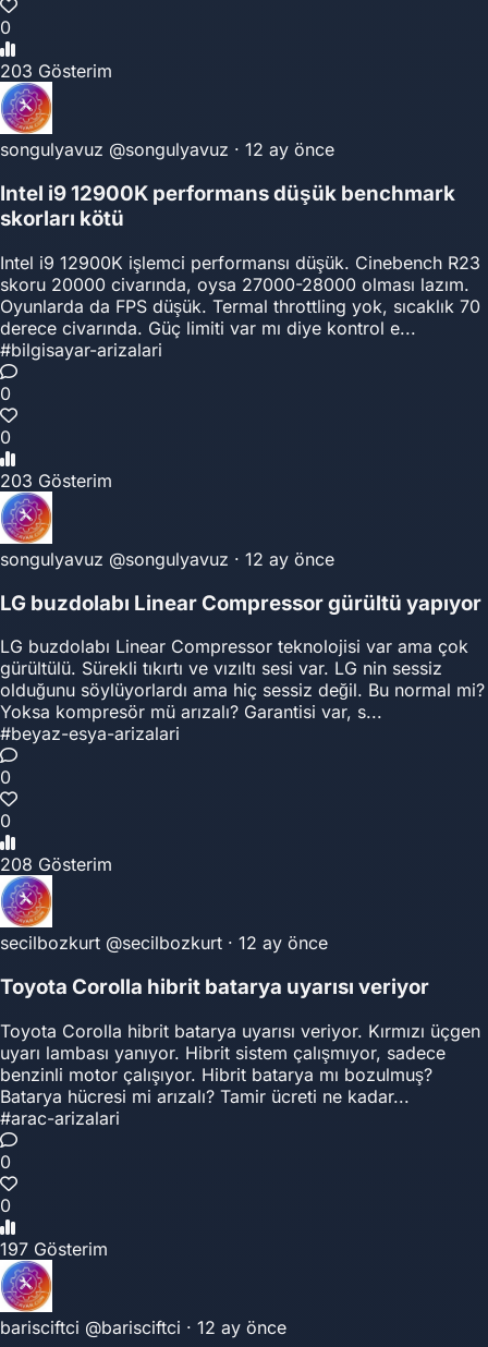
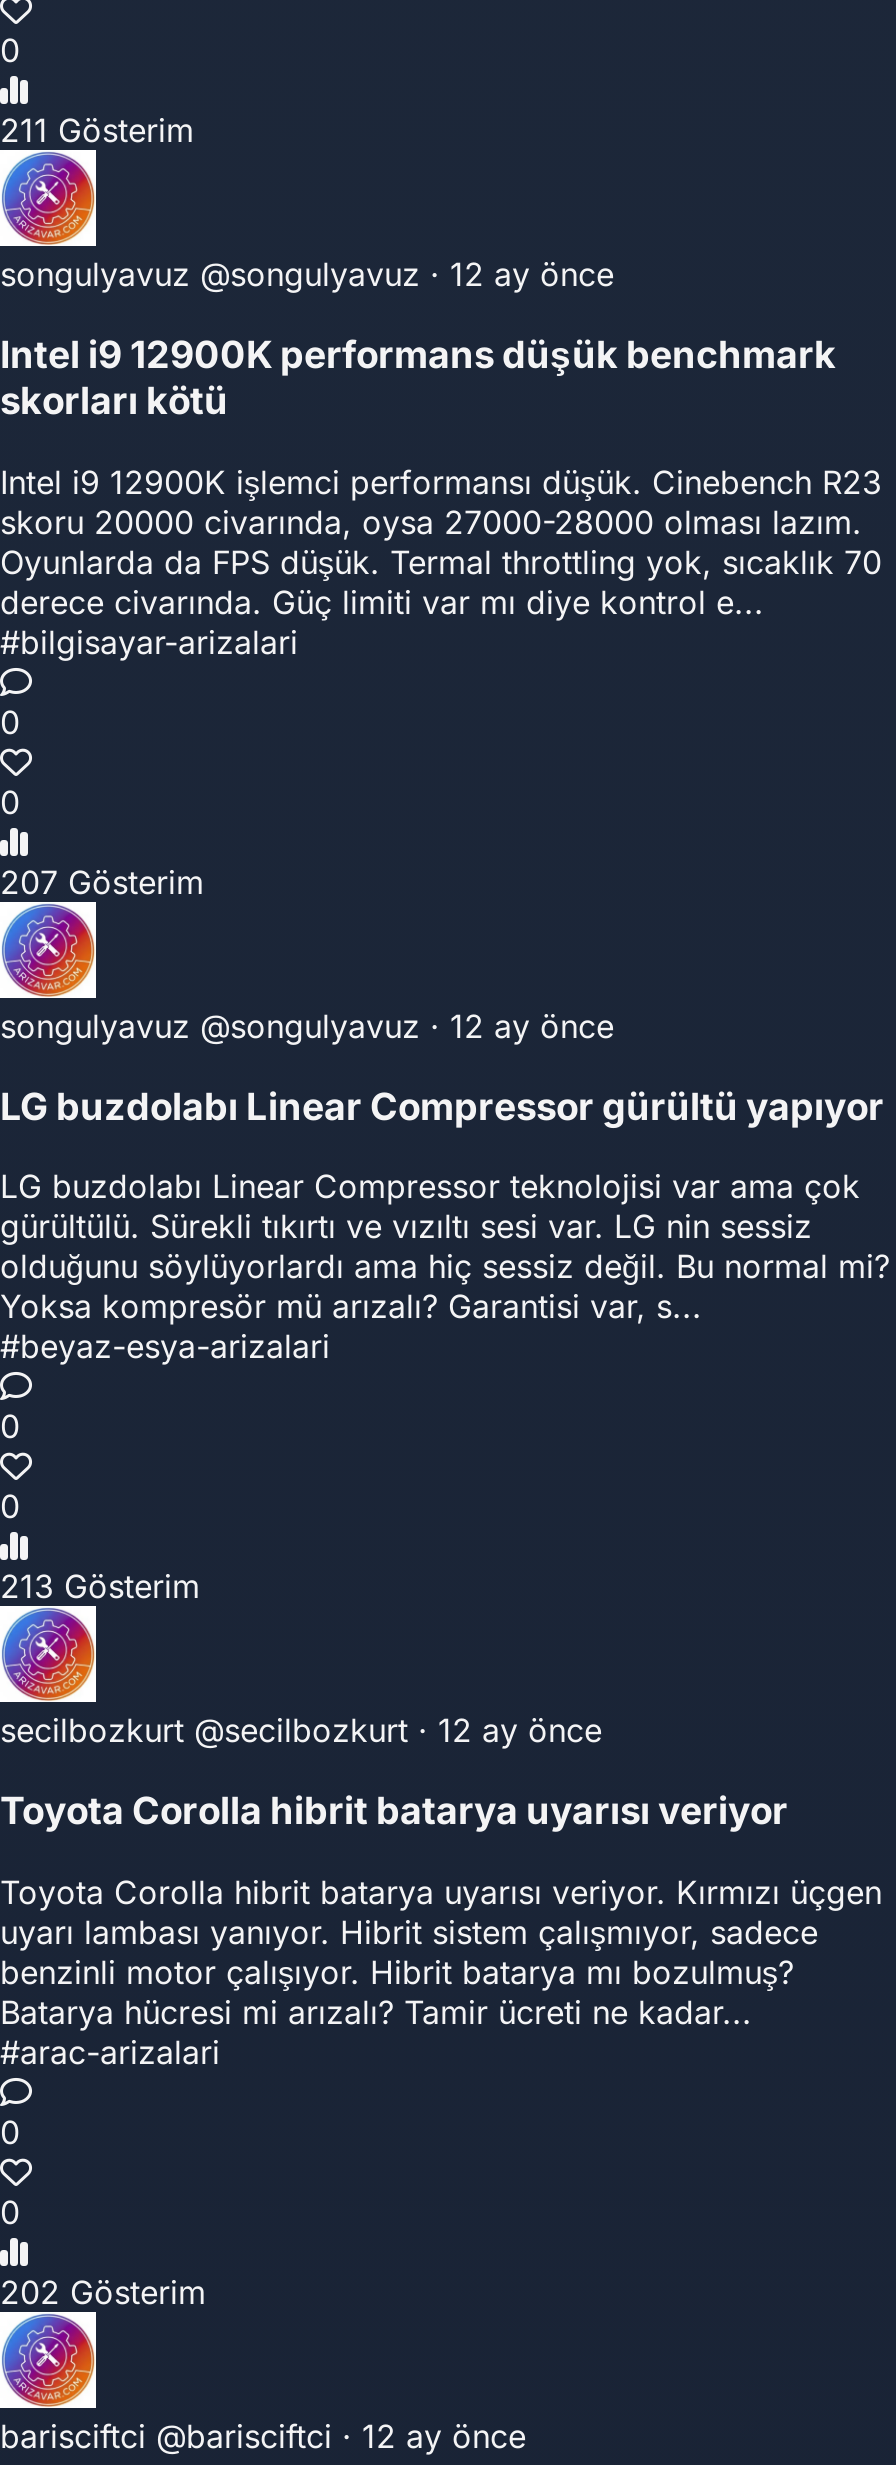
- 203 Gösterim
+ 211 Gösterim

- 203 Gösterim
+ 207 Gösterim

- 208 Gösterim
+ 213 Gösterim

- 197 Gösterim
+ 202 Gösterim
